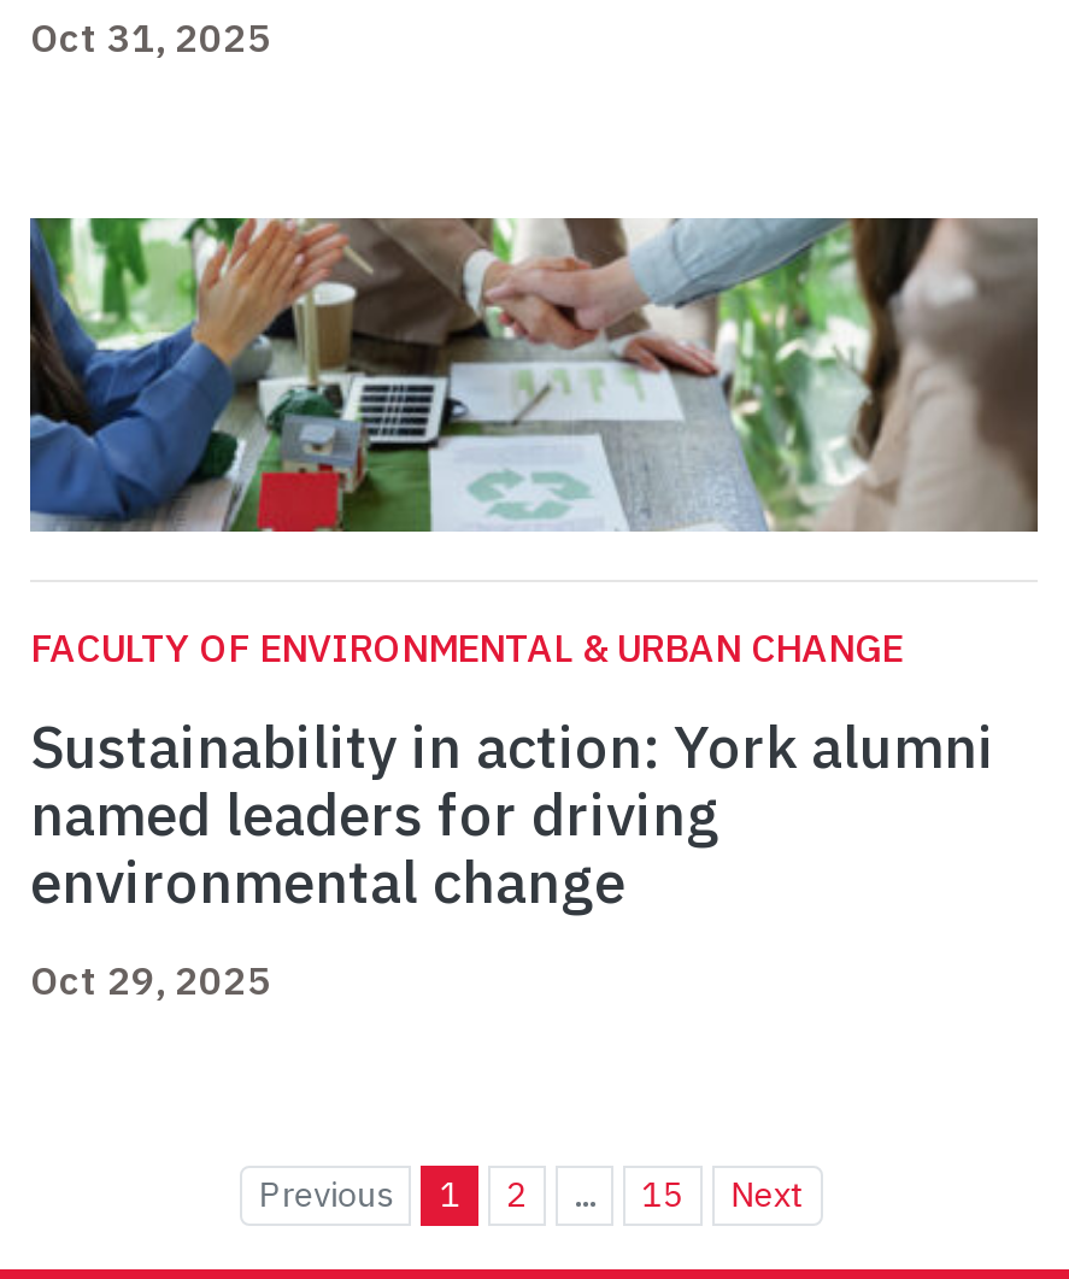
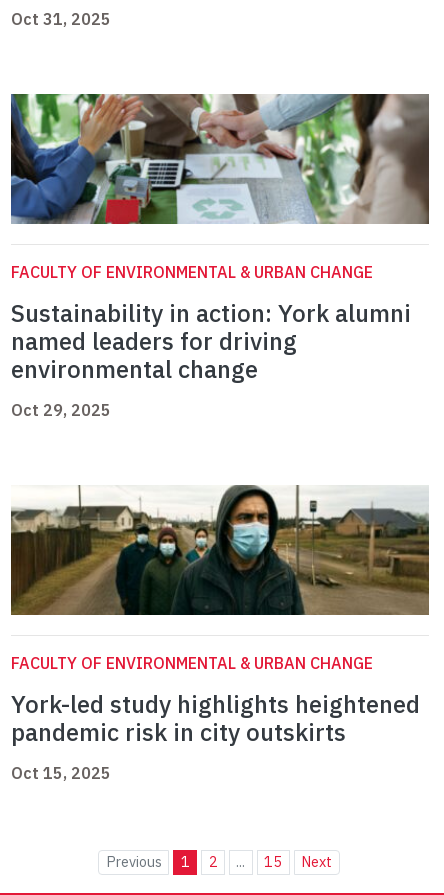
+ [image]
+ FACULTY OF ENVIRONMENTAL & URBAN CHANGE
+ York-led study highlights heightened
+ pandemic risk in city outskirts
+ Oct 15, 2025
